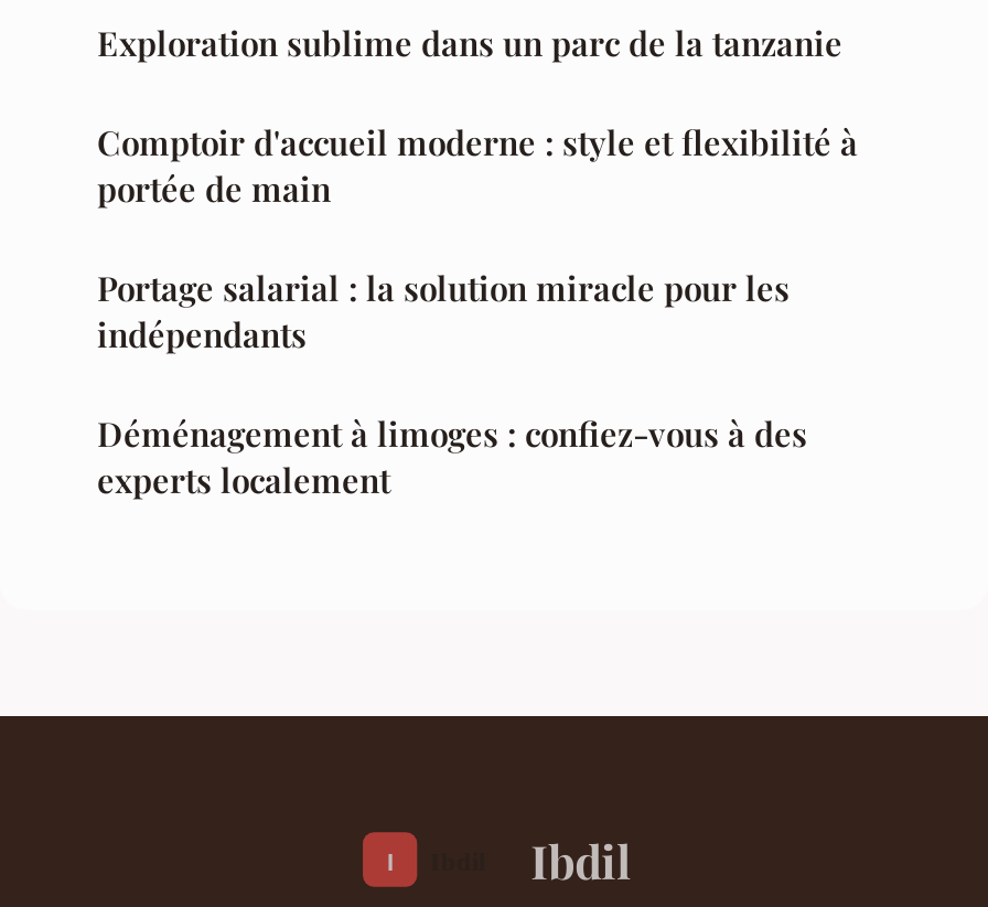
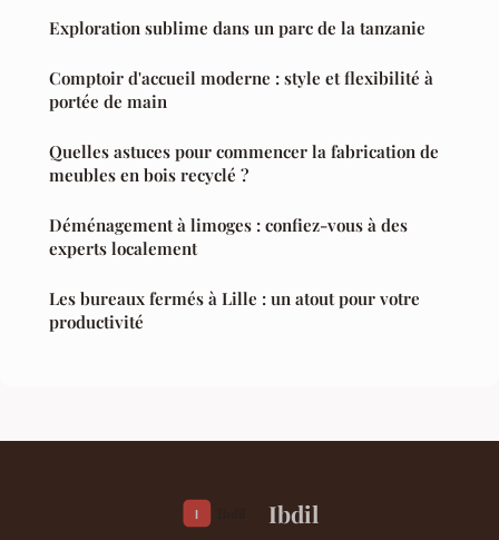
- Portage salarial : la solution miracle pour les
- indépendants
+ Quelles astuces pour commencer la fabrication de
+ meubles en bois recyclé ?

+ Les bureaux fermés à Lille : un atout pour votre
+ productivité
